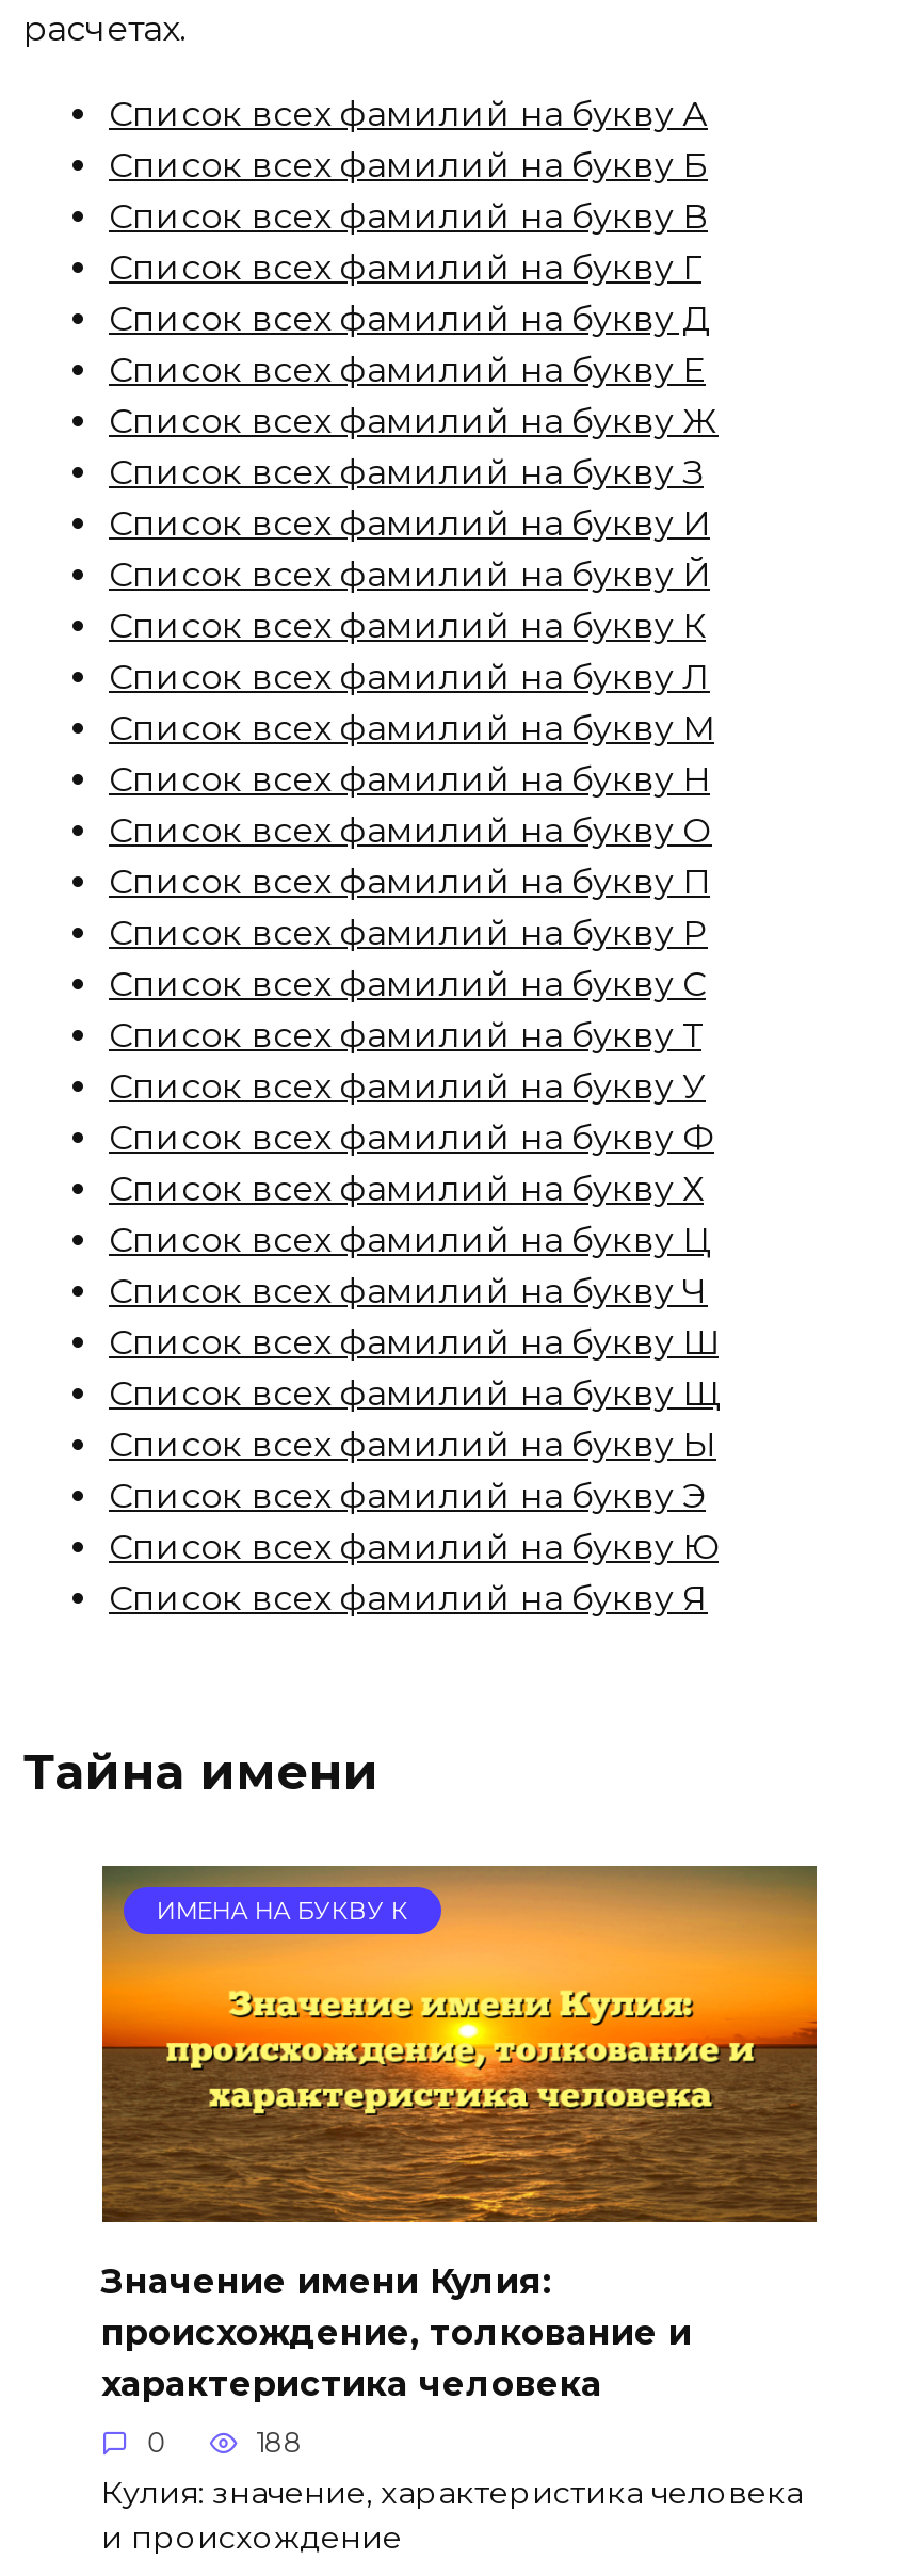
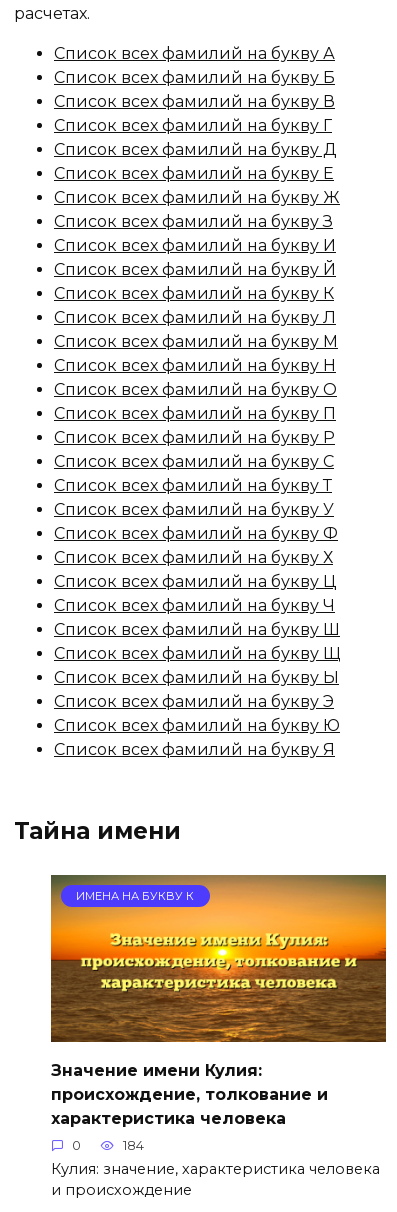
- 188
+ 184
